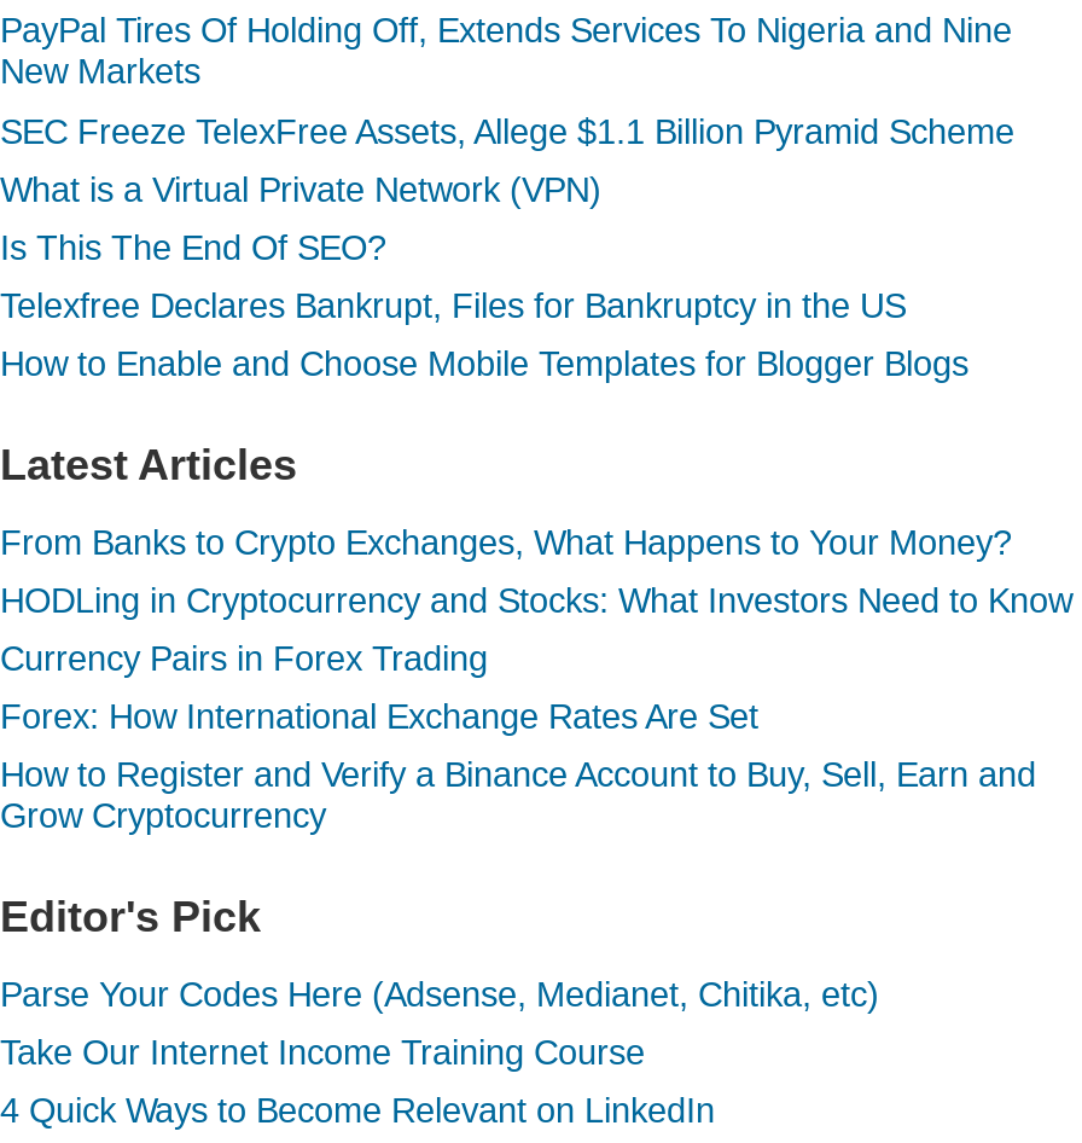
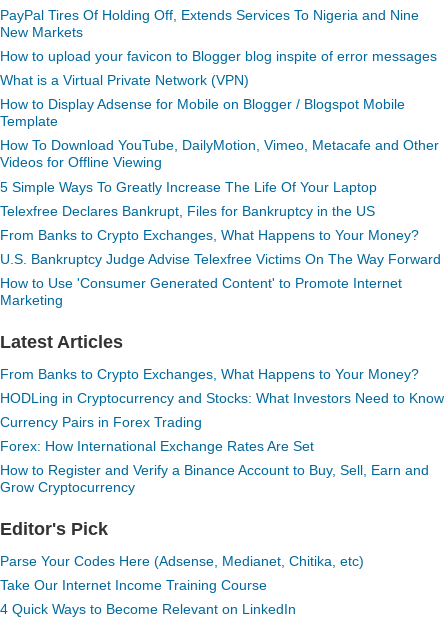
- SEC Freeze TelexFree Assets, Allege $1.1 Billion Pyramid Scheme
+ How to upload your favicon to Blogger blog inspite of error messages

- Is This The End Of SEO?
+ How to Display Adsense for Mobile on Blogger / Blogspot Mobile
+ Template
+ How To Download YouTube, DailyMotion, Vimeo, Metacafe and Other
+ Videos for Offline Viewing
+ 5 Simple Ways To Greatly Increase The Life Of Your Laptop

- How to Enable and Choose Mobile Templates for Blogger Blogs
+ From Banks to Crypto Exchanges, What Happens to Your Money?
+ U.S. Bankruptcy Judge Advise Telexfree Victims On The Way Forward
+ How to Use 'Consumer Generated Content' to Promote Internet
+ Marketing
